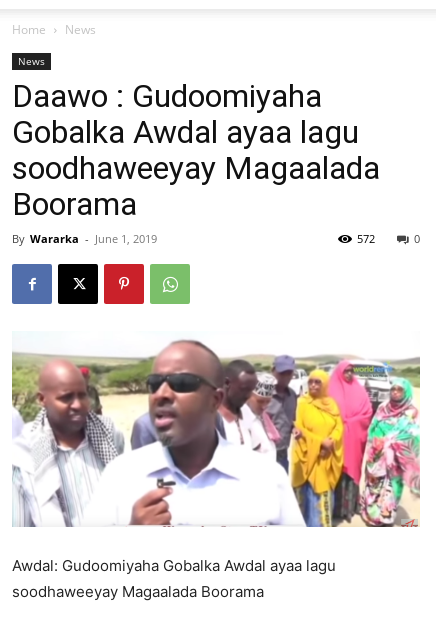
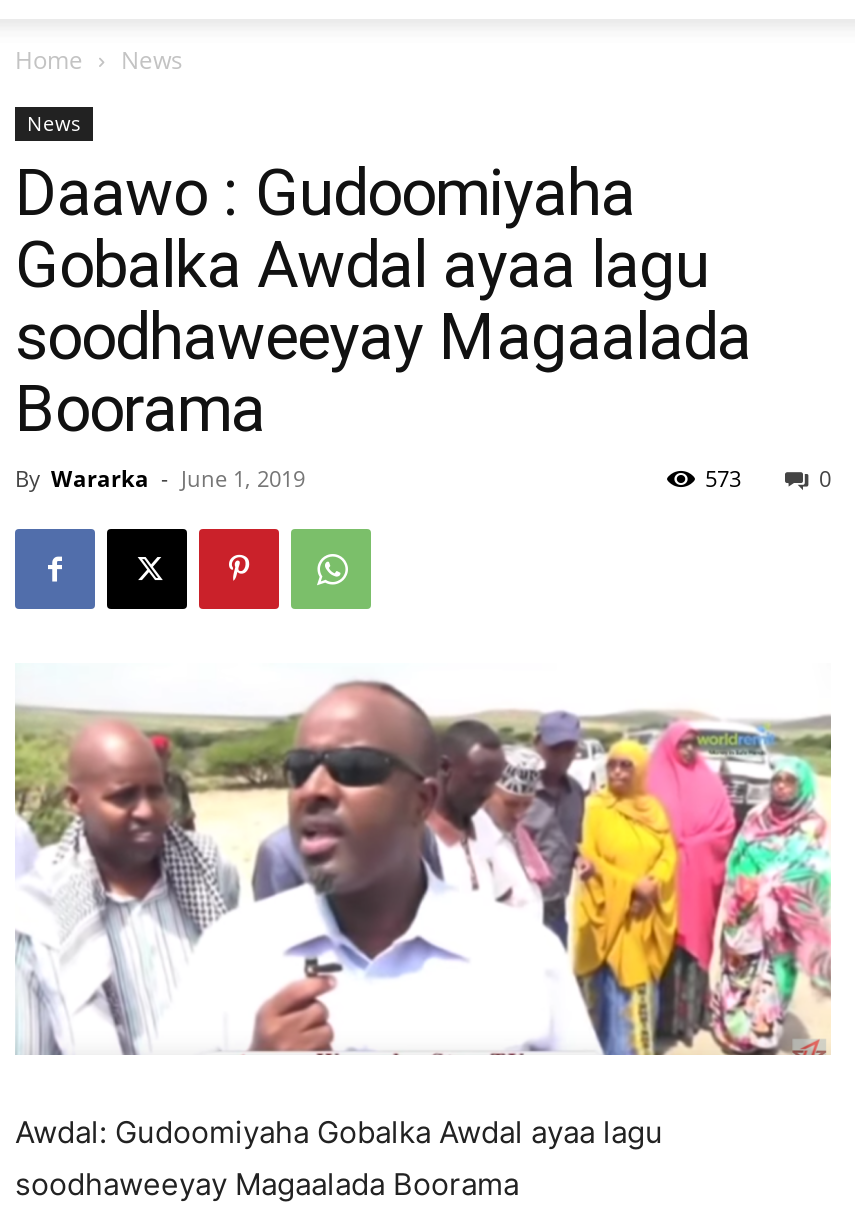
- 572
+ 573
